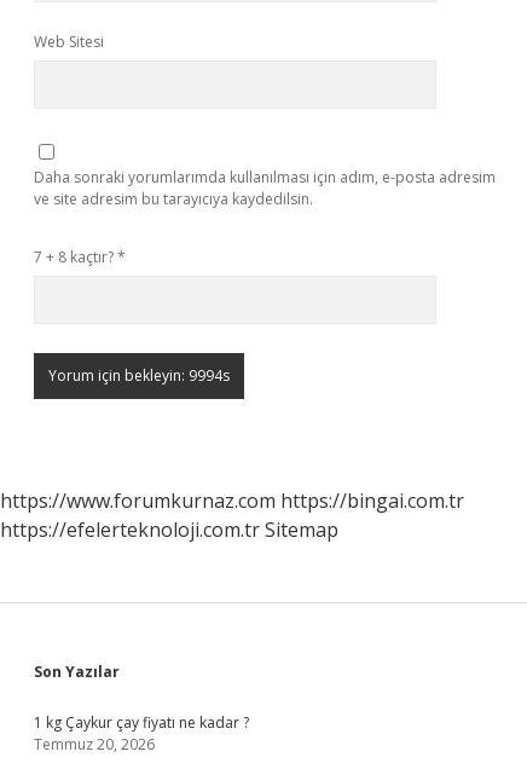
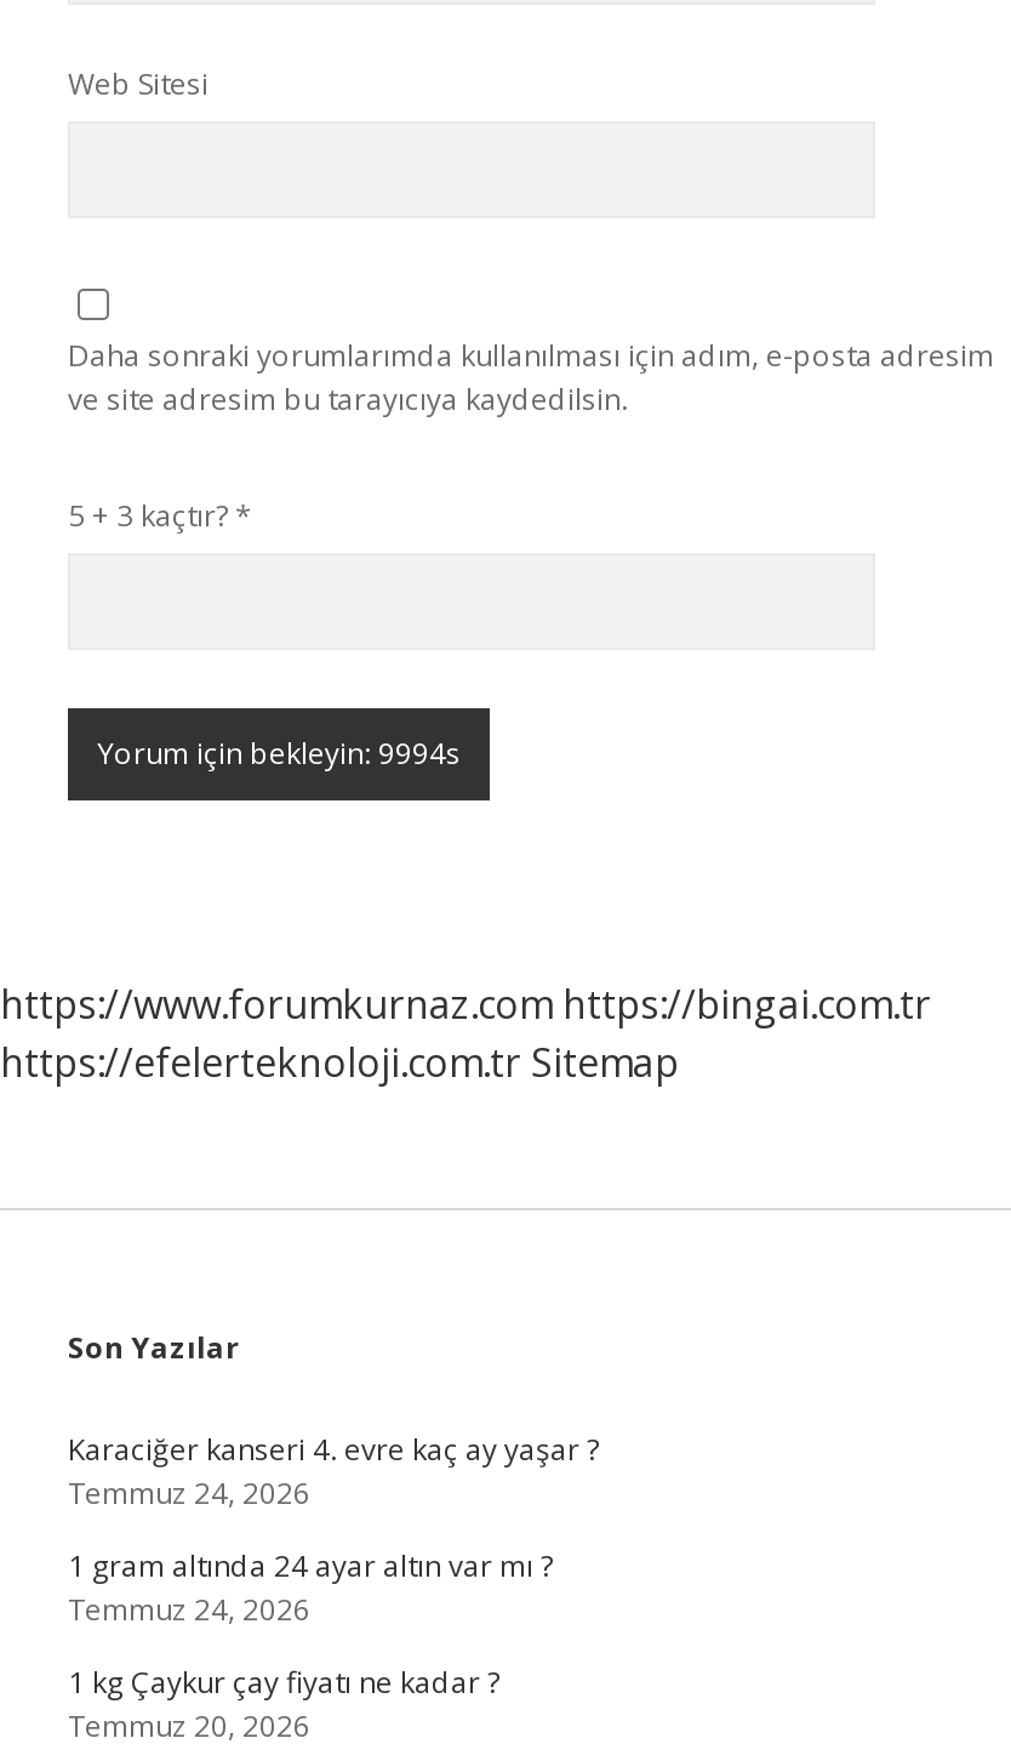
- 7 + 8 kaçtır? *
+ 5 + 3 kaçtır? *

+ Karaciğer kanseri 4. evre kaç ay yaşar ?
+ Temmuz 24, 2026
+ 1 gram altında 24 ayar altın var mı ?
+ Temmuz 24, 2026
